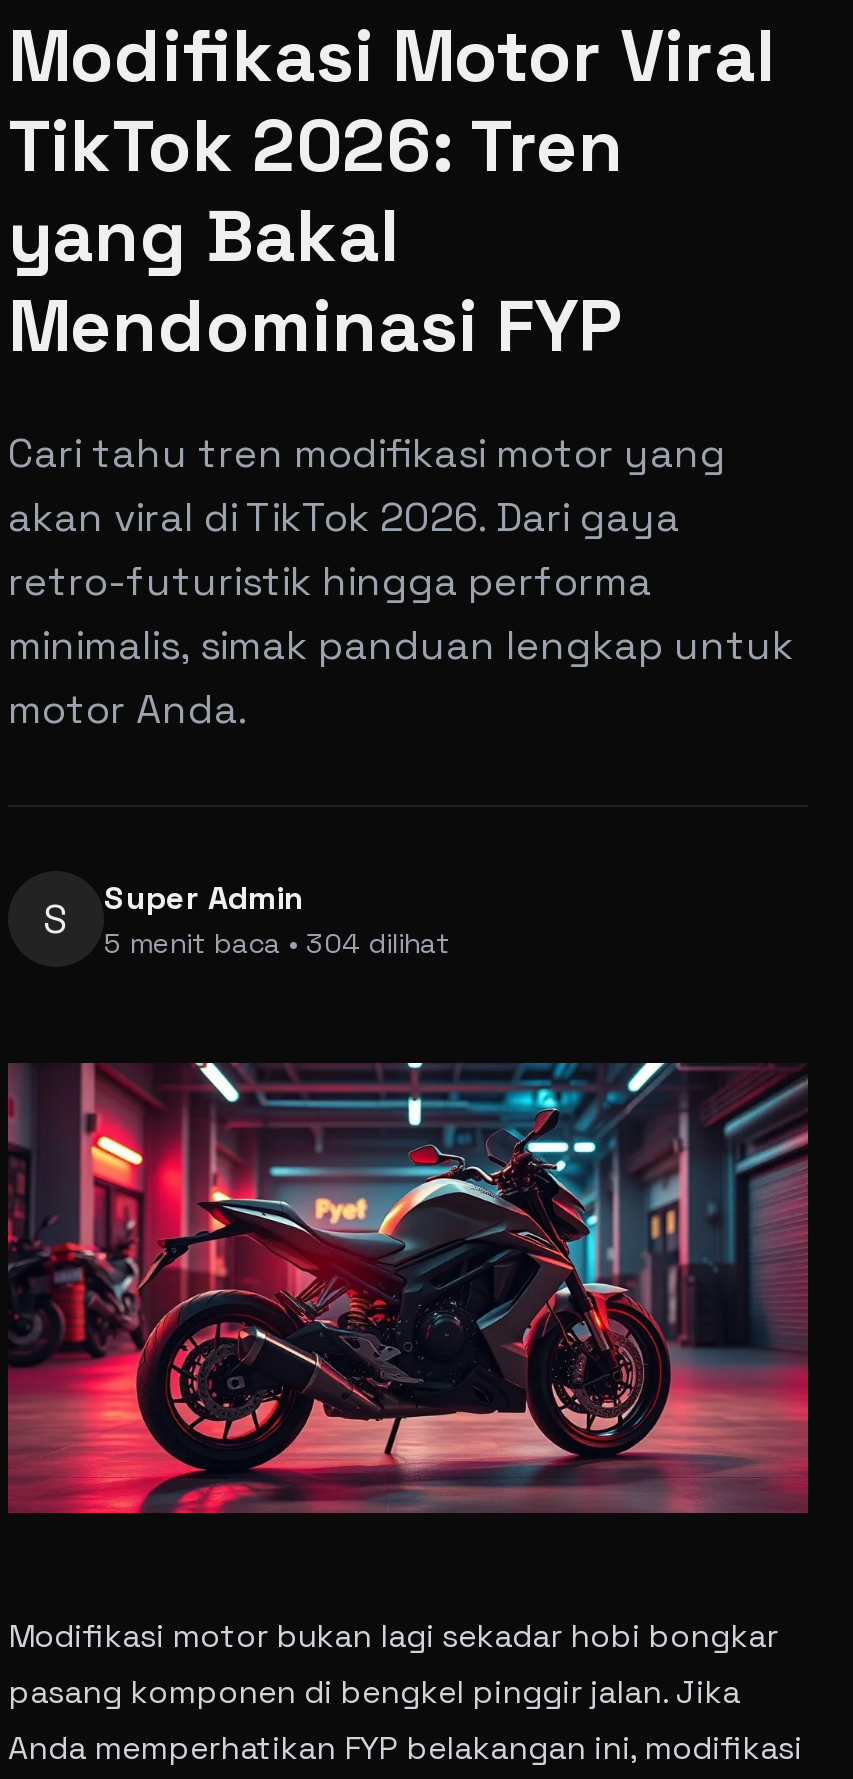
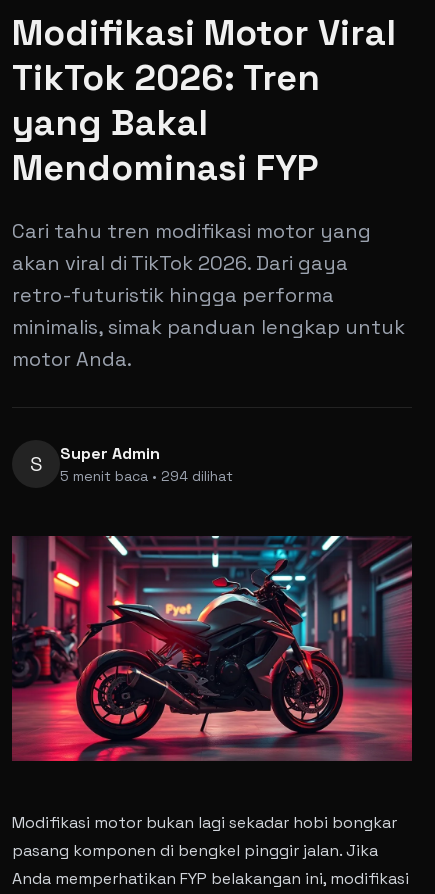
- 5 menit baca • 304 dilihat
+ 5 menit baca • 294 dilihat
